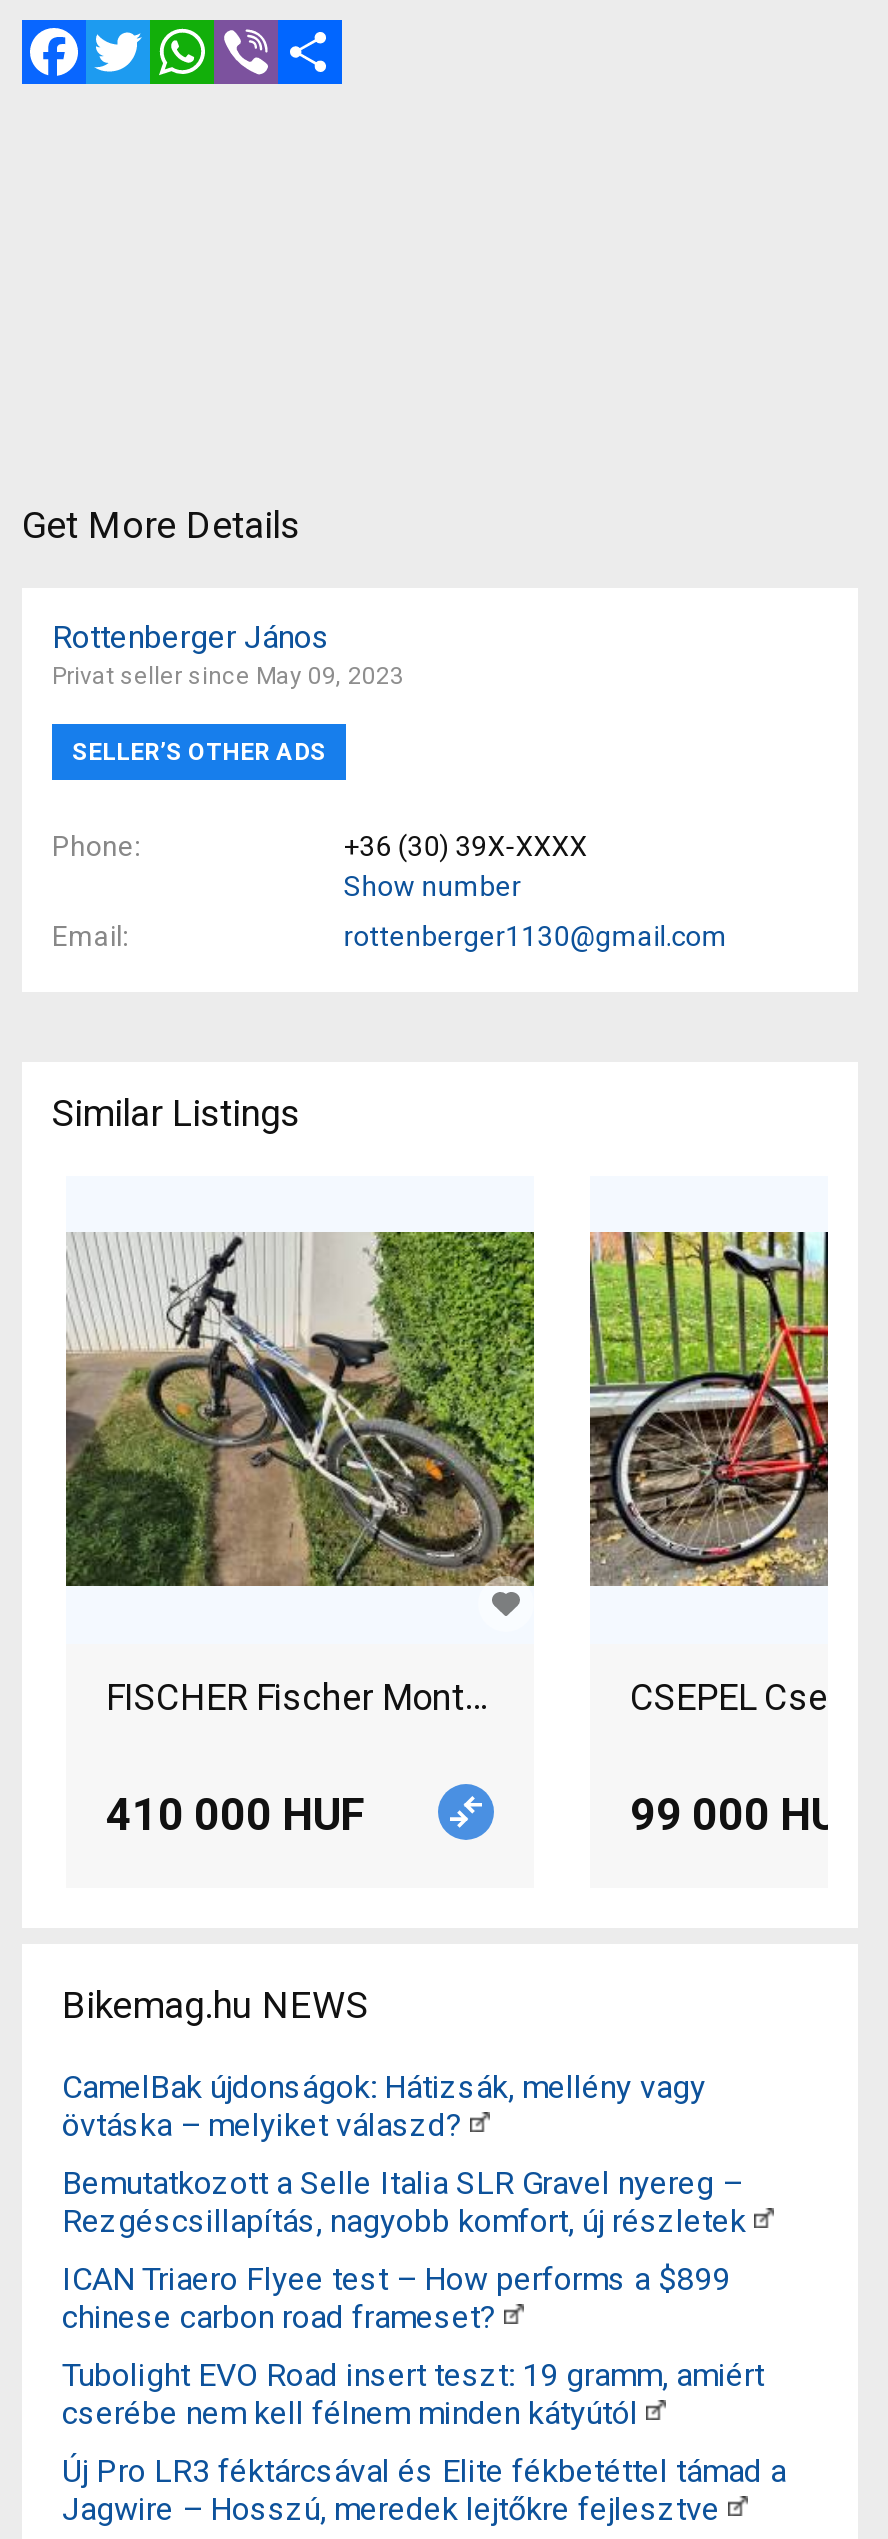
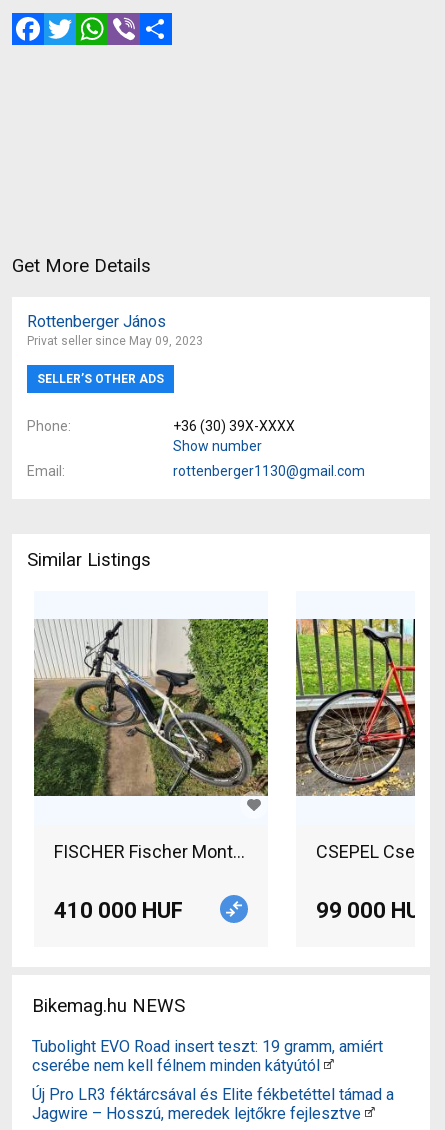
- CamelBak újdonságok: Hátizsák, mellény vagy
- övtáska – melyiket válaszd?
- Bemutatkozott a Selle Italia SLR Gravel nyereg –
- Rezgéscsillapítás, nagyobb komfort, új részletek
- ICAN Triaero Flyee test – How performs a $899
- chinese carbon road frameset?
